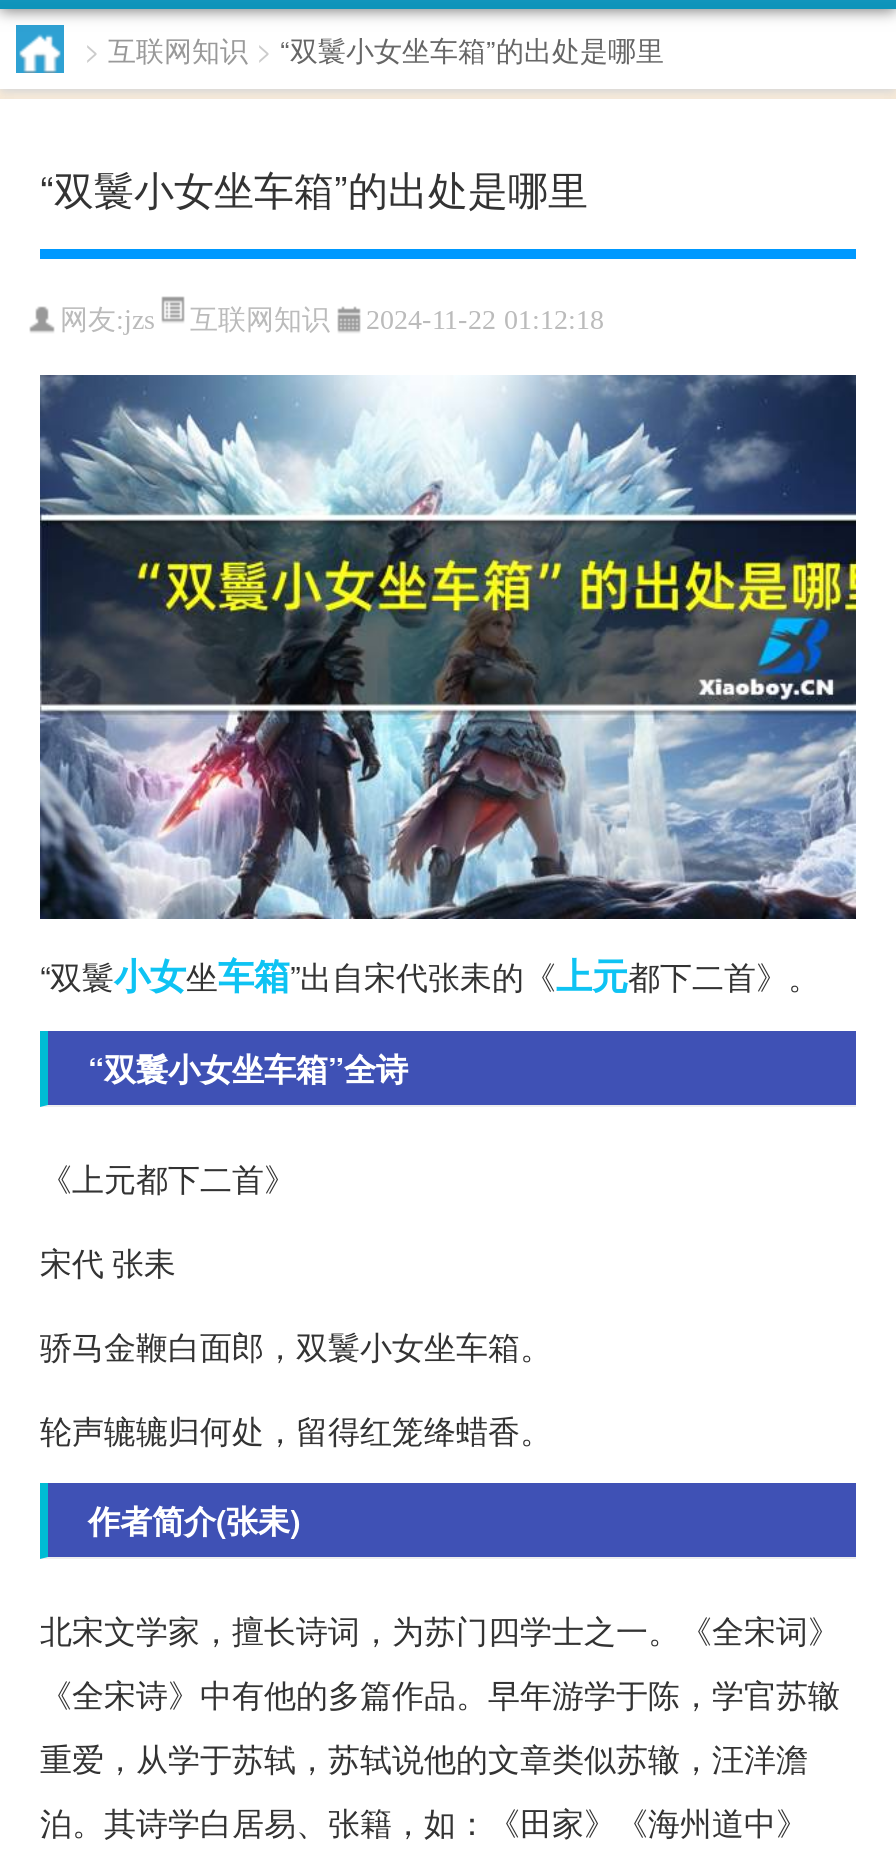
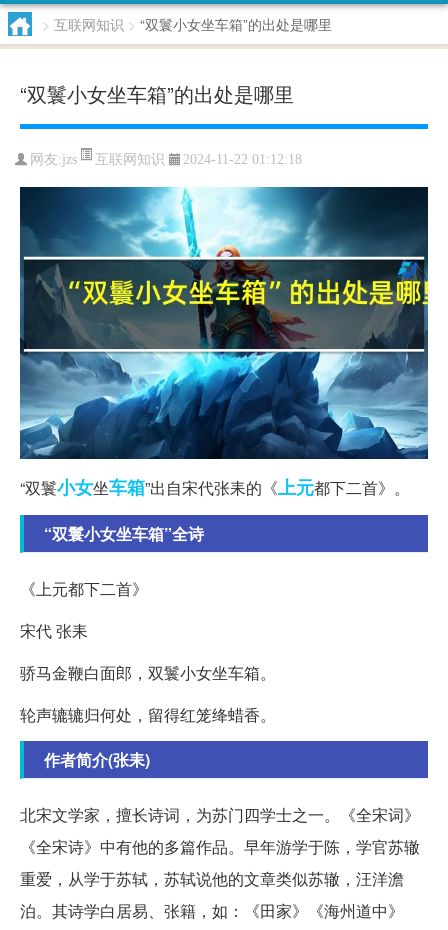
- [image]
+ [image]
